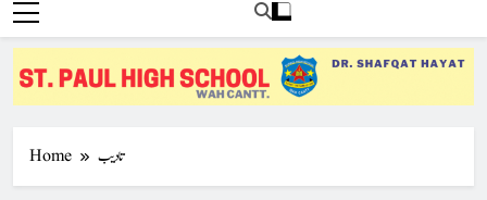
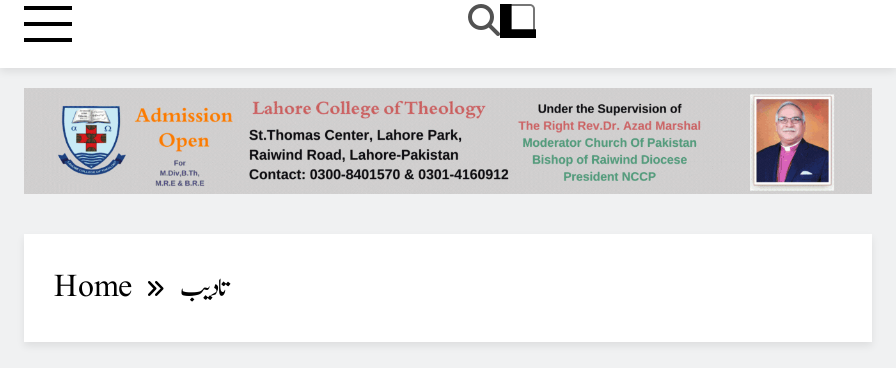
- [image]
+ [image]
